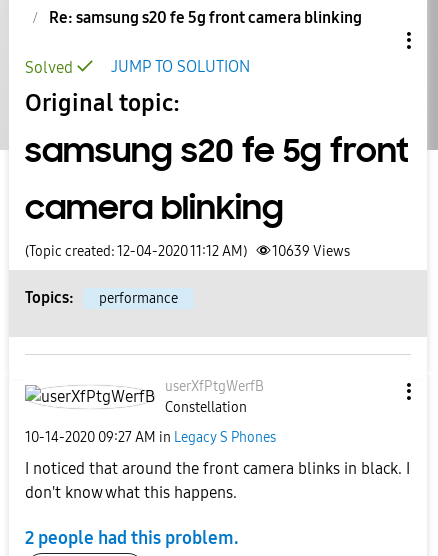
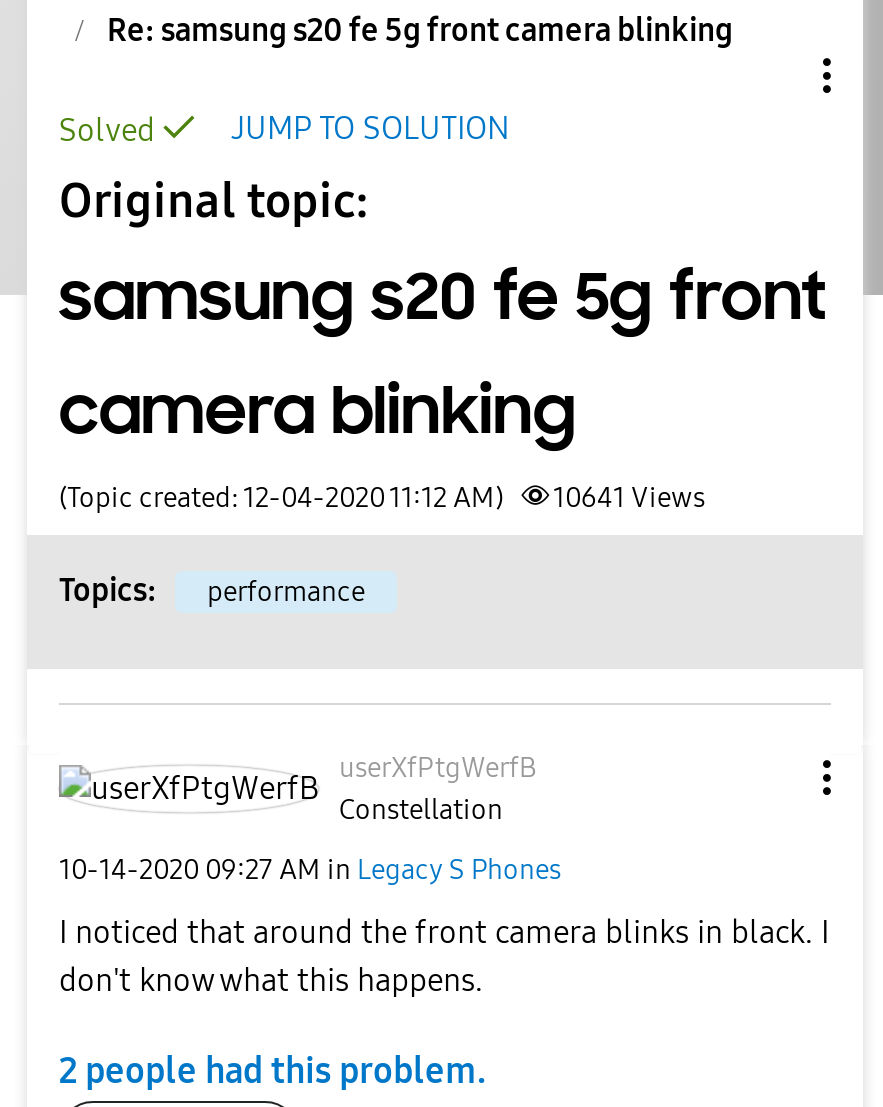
- (Topic created: 12-04-2020 11:12 AM) 10639 Views
+ (Topic created: 12-04-2020 11:12 AM) 10641 Views
